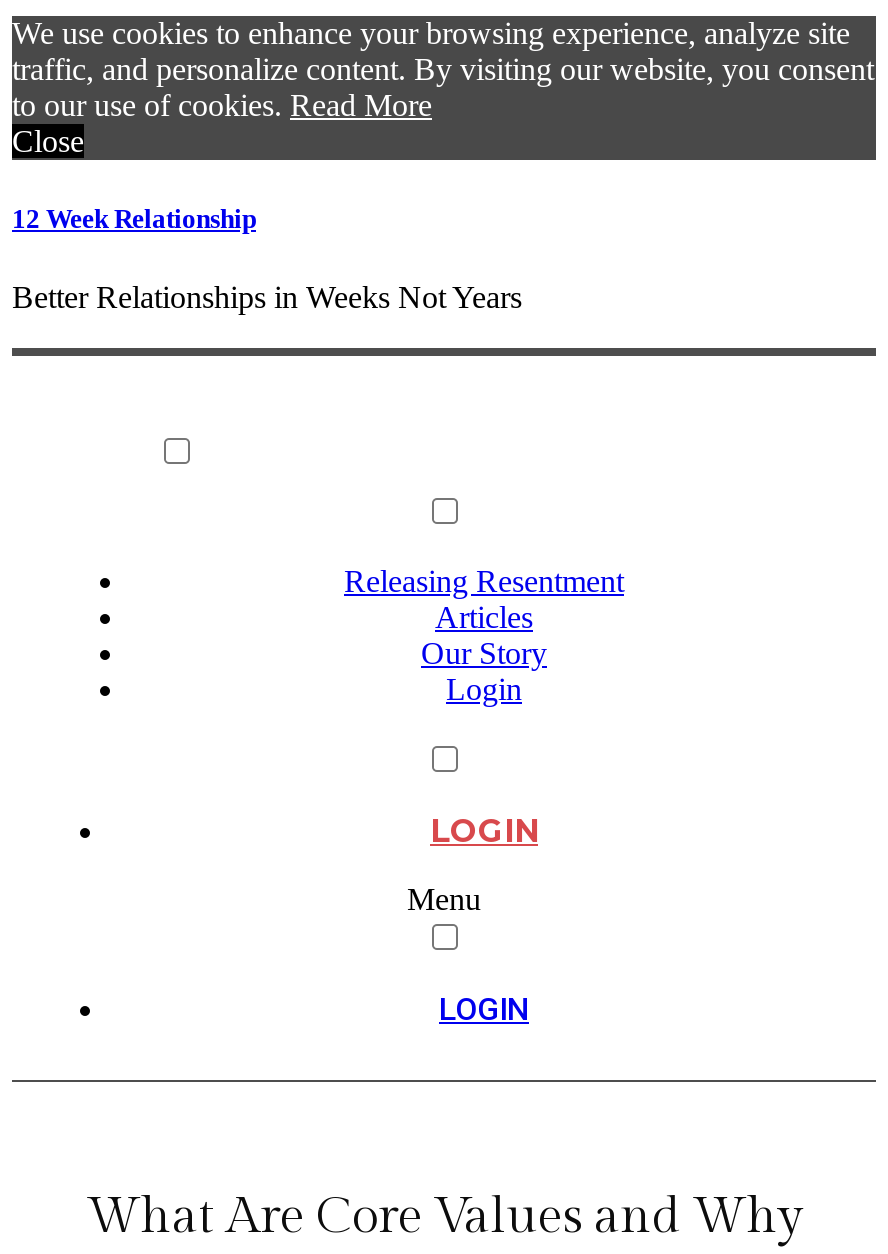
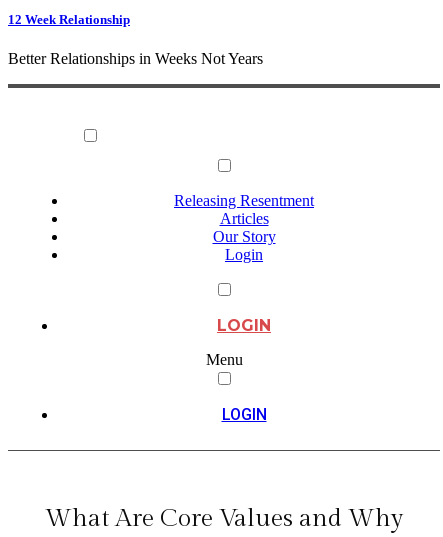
- We use cookies to enhance your browsing experience, analyze site
- traffic, and personalize content. By visiting our website, you consent
- to our use of cookies. Read More
- Close
